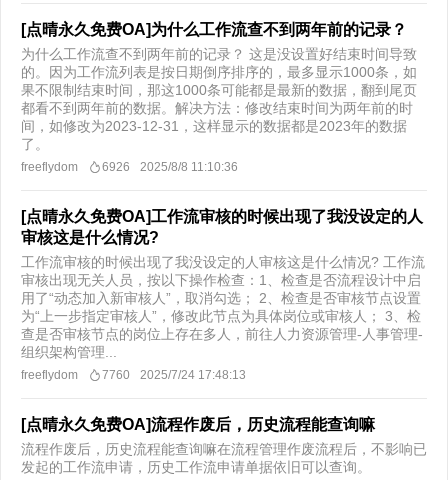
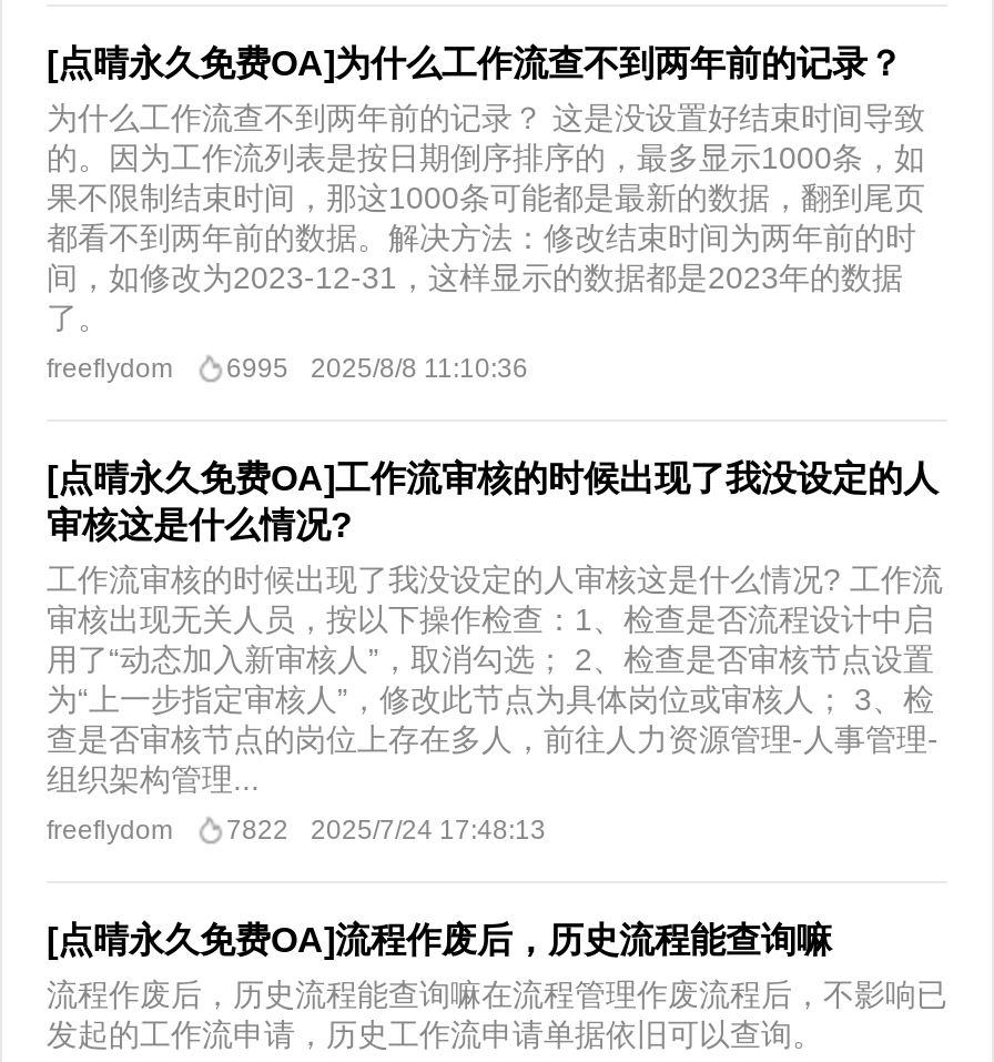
- freeflydom 6926 2025/8/8 11:10:36
+ freeflydom 6995 2025/8/8 11:10:36

- freeflydom 7760 2025/7/24 17:48:13
+ freeflydom 7822 2025/7/24 17:48:13
